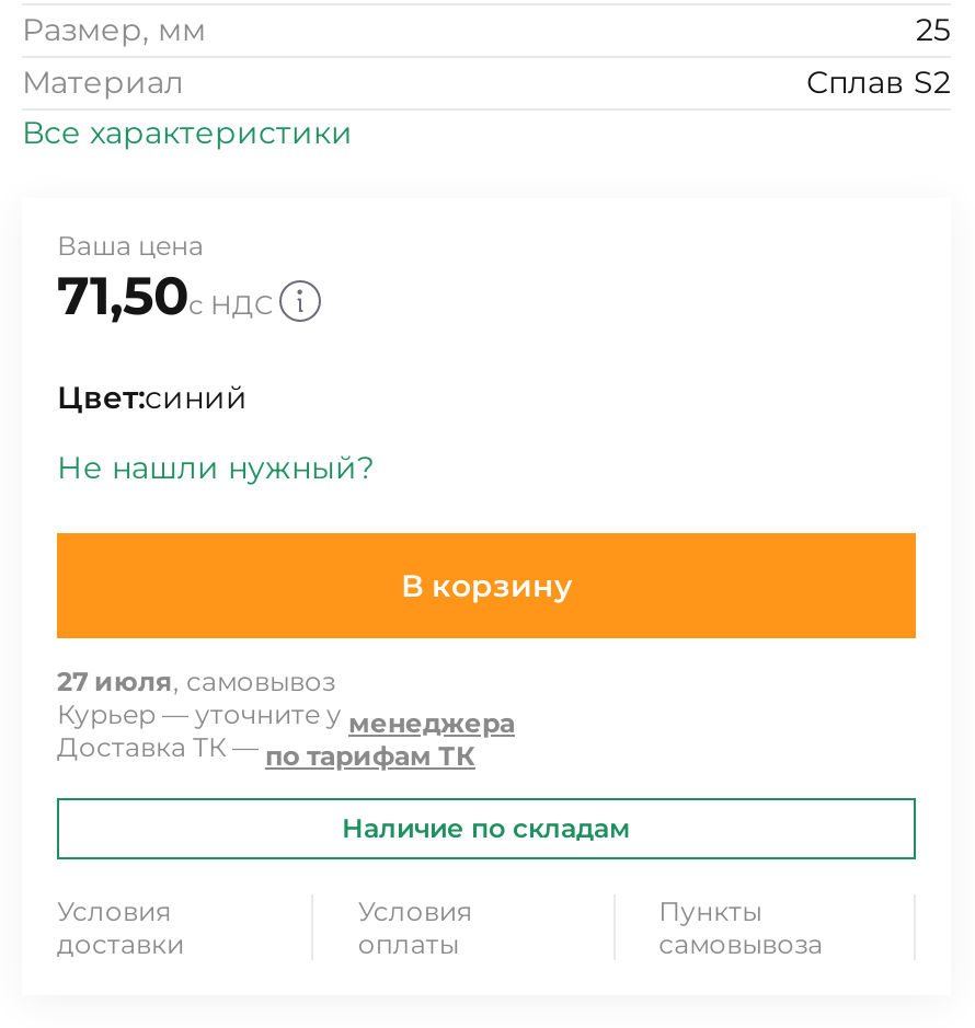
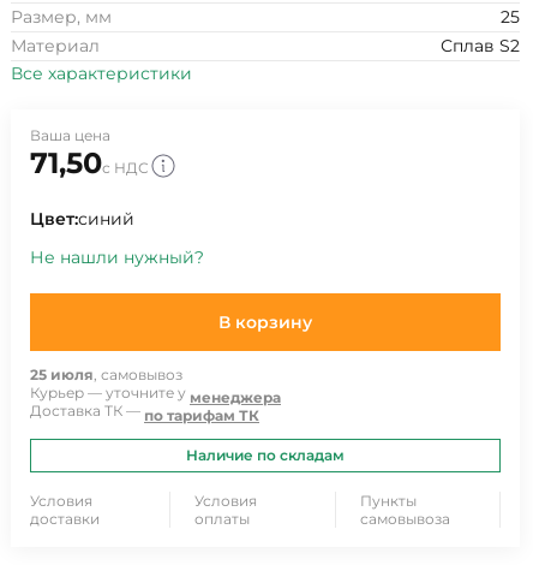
- 27 июля, самовывоз
+ 25 июля, самовывоз
